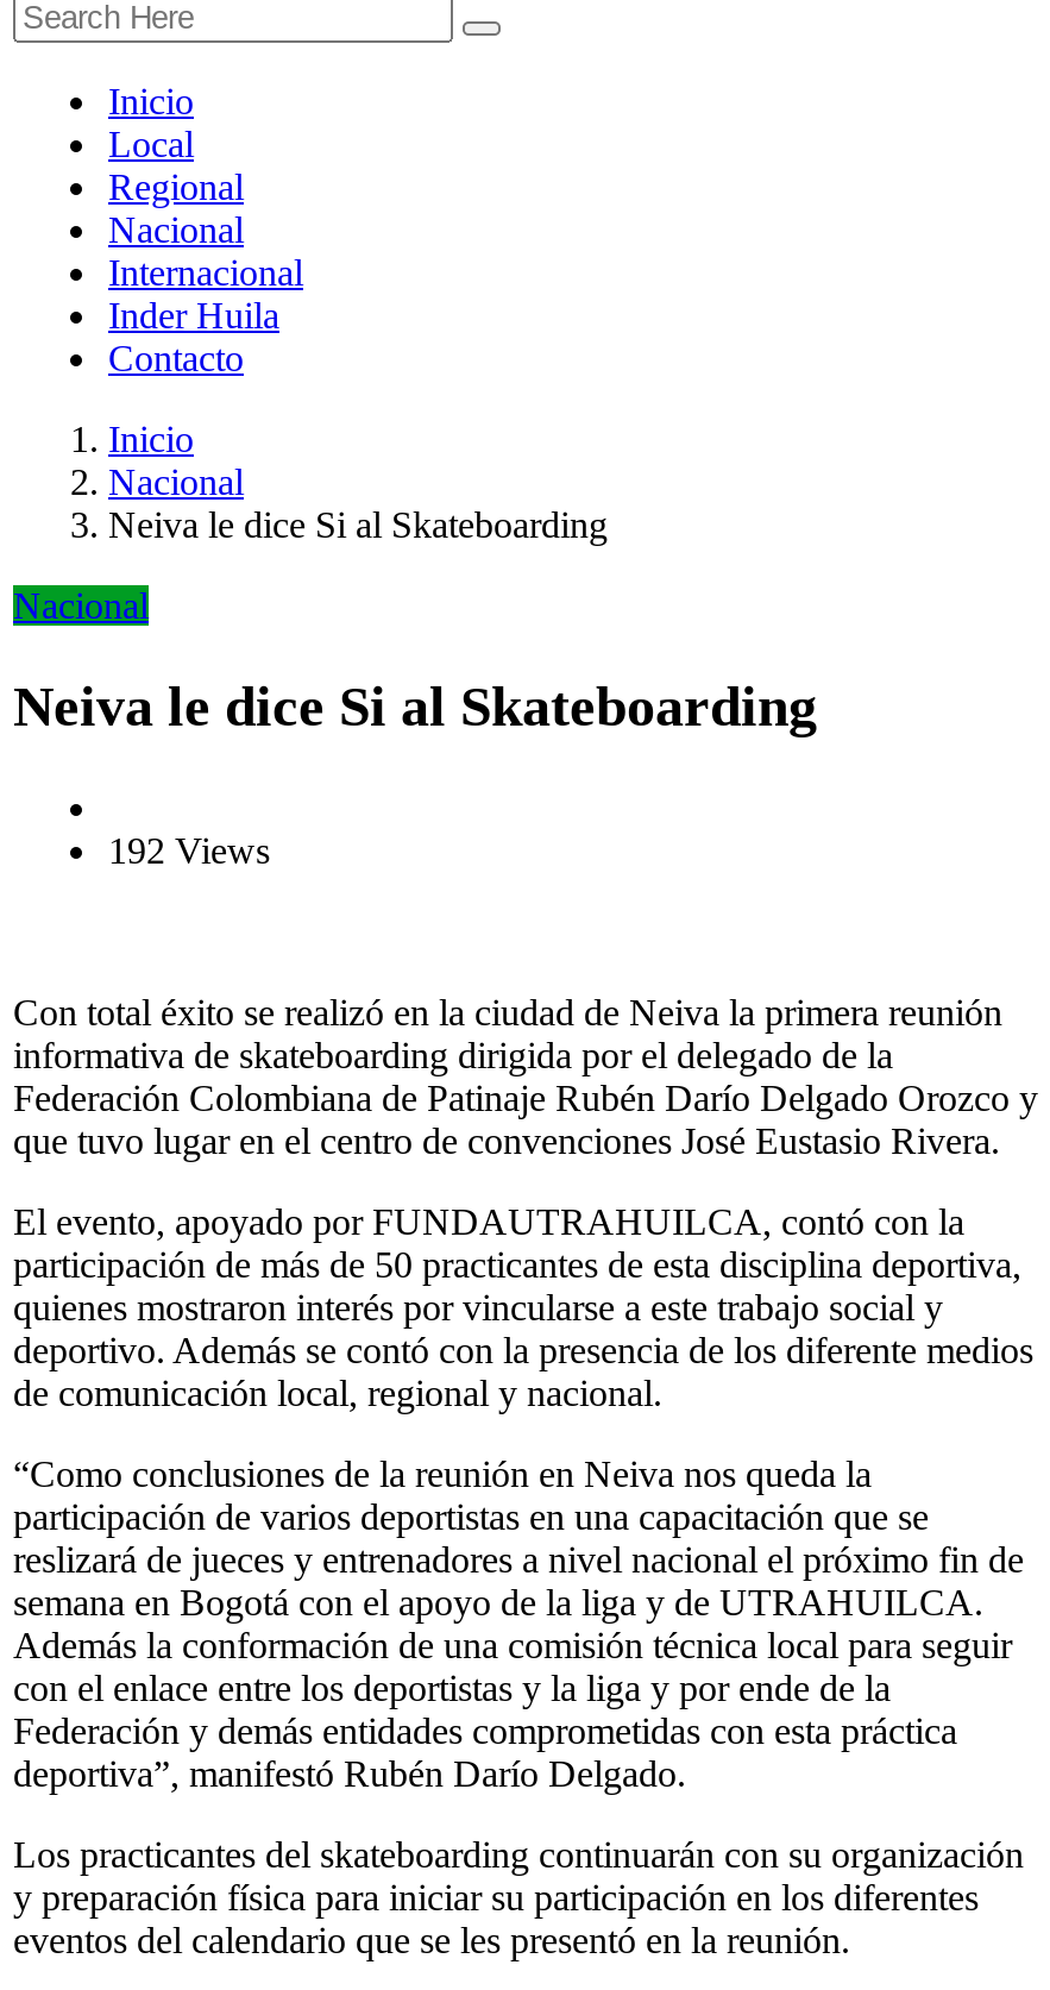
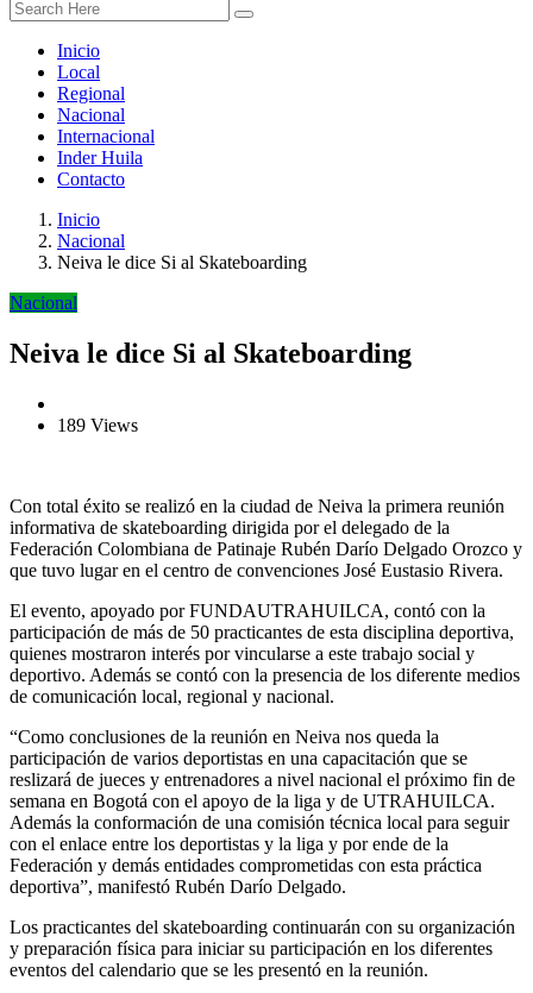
- 192 Views
+ 189 Views
